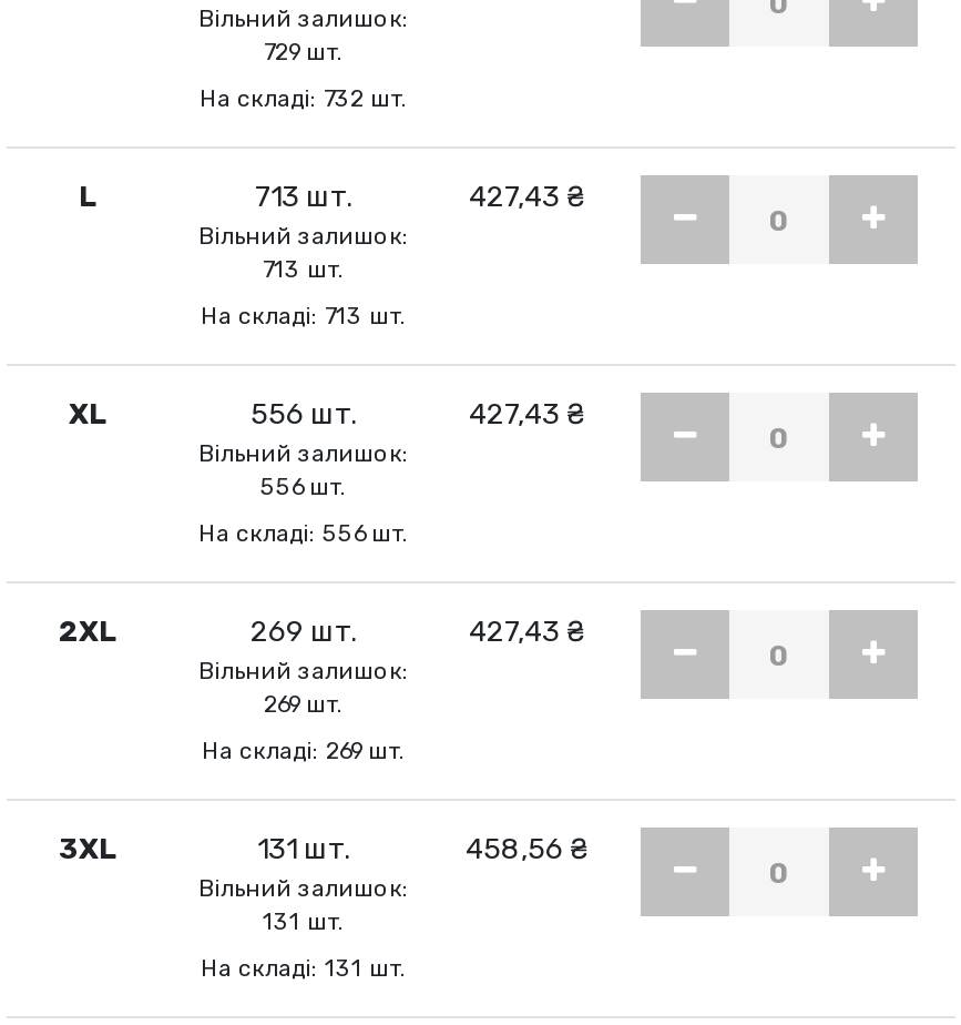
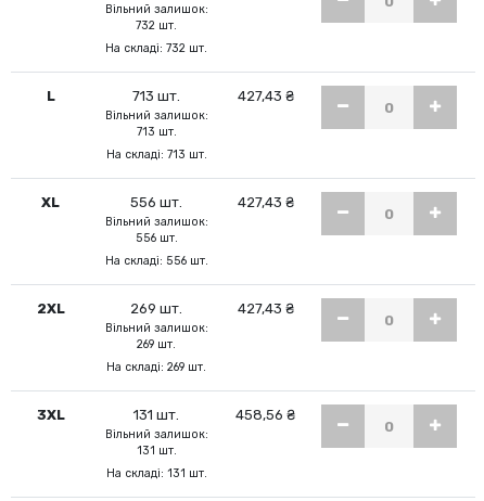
- 729 шт.
+ 732 шт.
